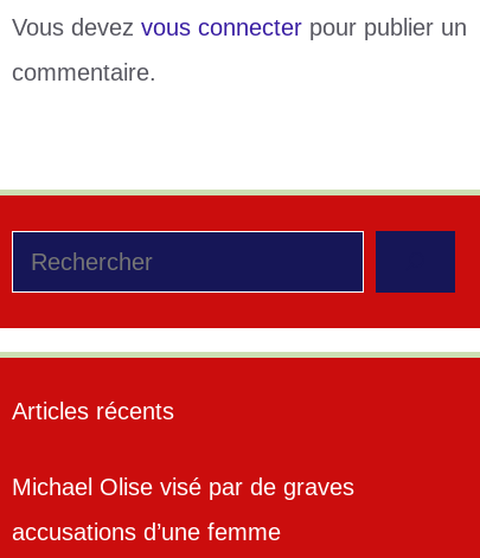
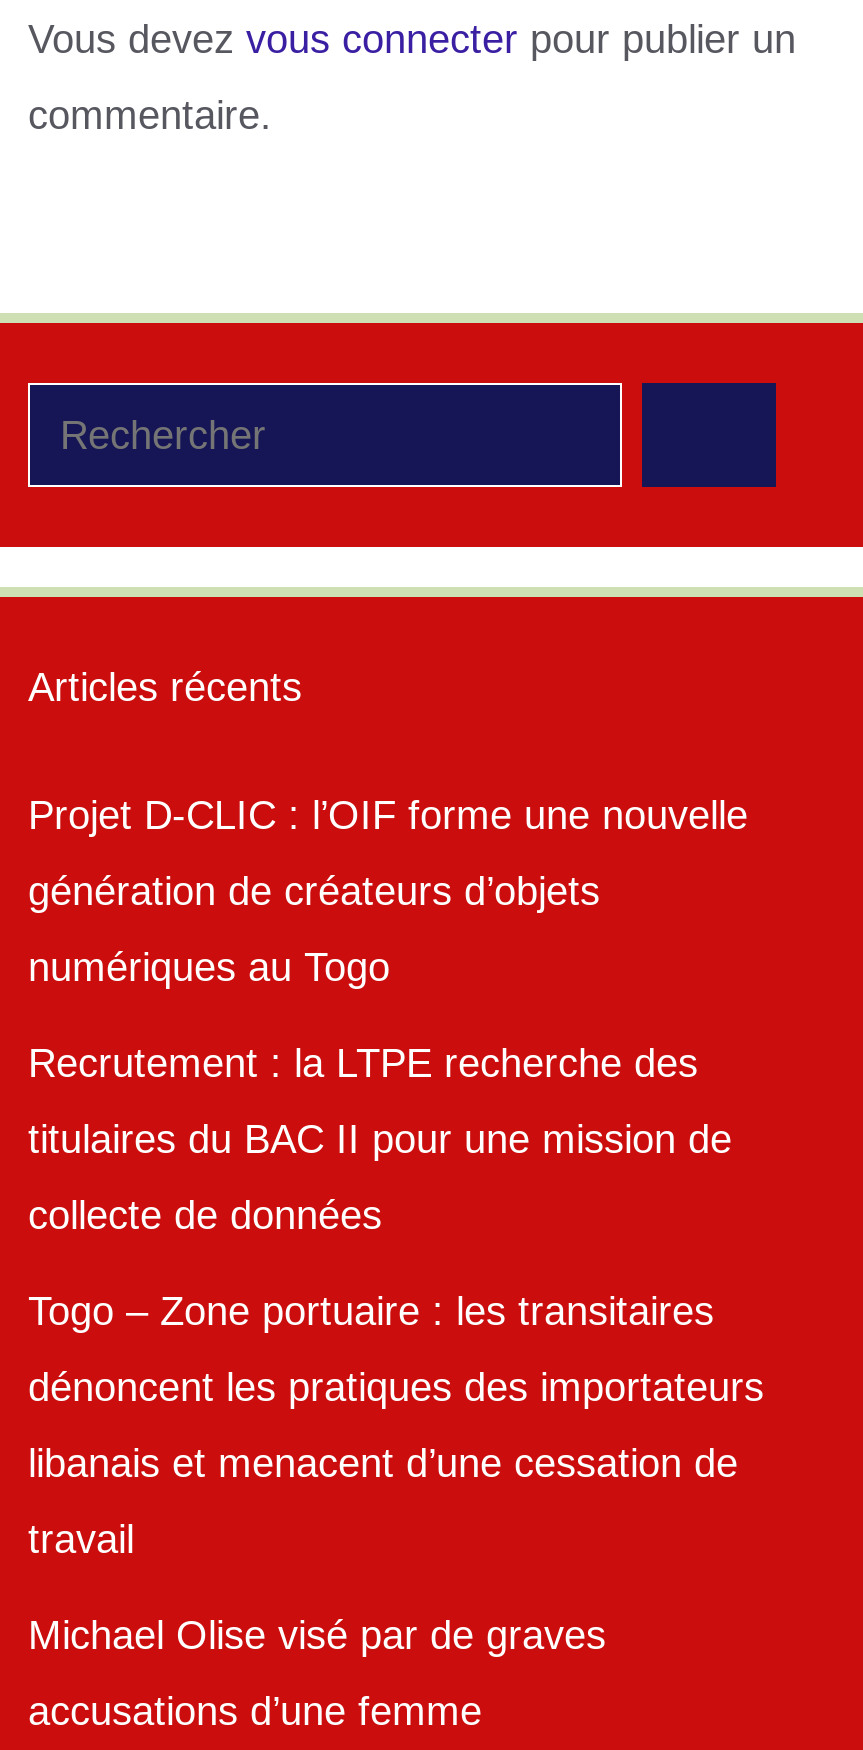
+ Projet D-CLIC : l’OIF forme une nouvelle
+ génération de créateurs d’objets
+ numériques au Togo
+ Recrutement : la LTPE recherche des
+ titulaires du BAC II pour une mission de
+ collecte de données
+ Togo – Zone portuaire : les transitaires
+ dénoncent les pratiques des importateurs
+ libanais et menacent d’une cessation de
+ travail
